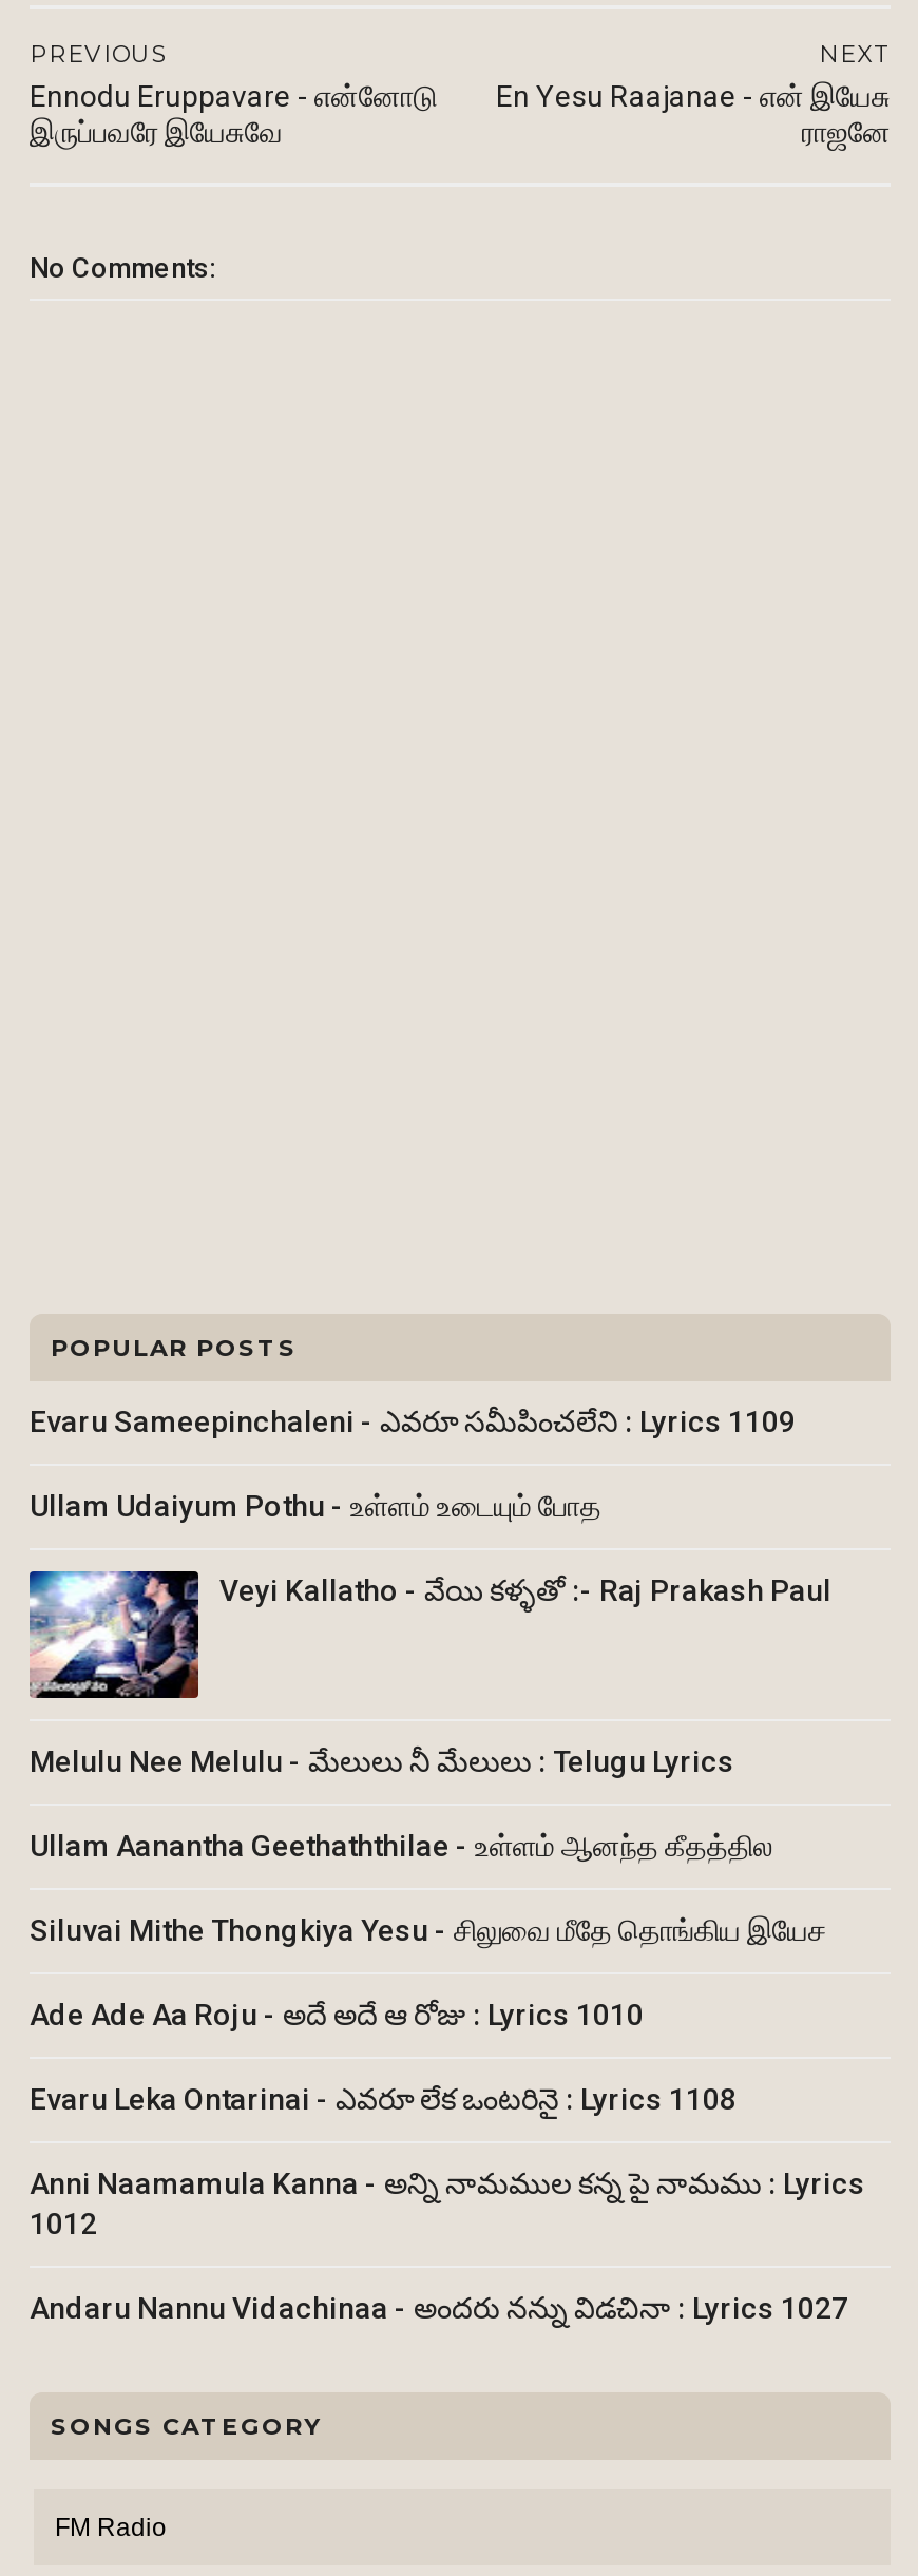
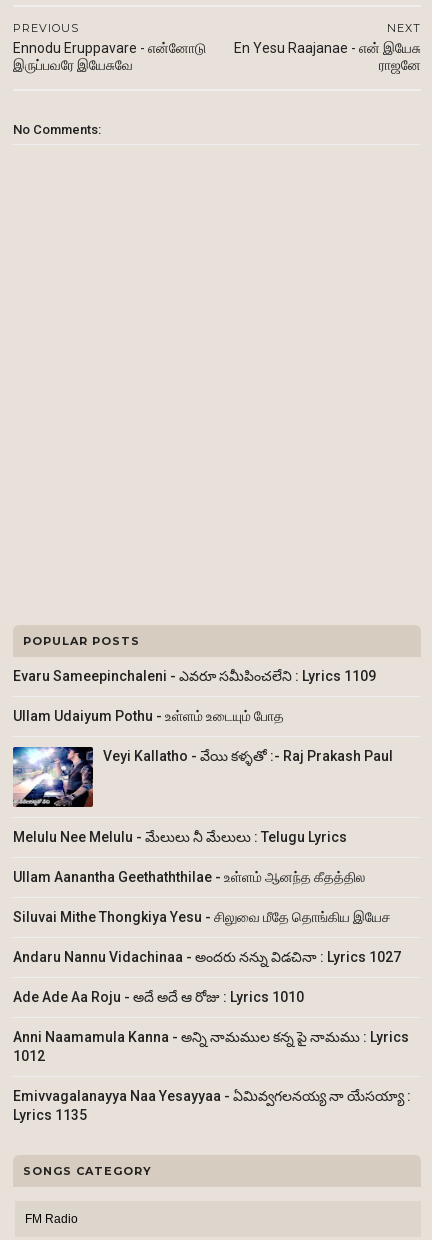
moved down: Ade Ade Aa Roju - అదే అదే ఆ రోజు : Lyrics 1010

- Evaru Leka Ontarinai - ఎవరూ లేక ఒంటరినై : Lyrics 1108

+ Emivvagalanayya Naa Yesayyaa - ఏమివ్వగలనయ్య నా యేసయ్యా :
+ Lyrics 1135

moved up: Andaru Nannu Vidachinaa - అందరు నన్ను విడచినా : Lyrics 1027
